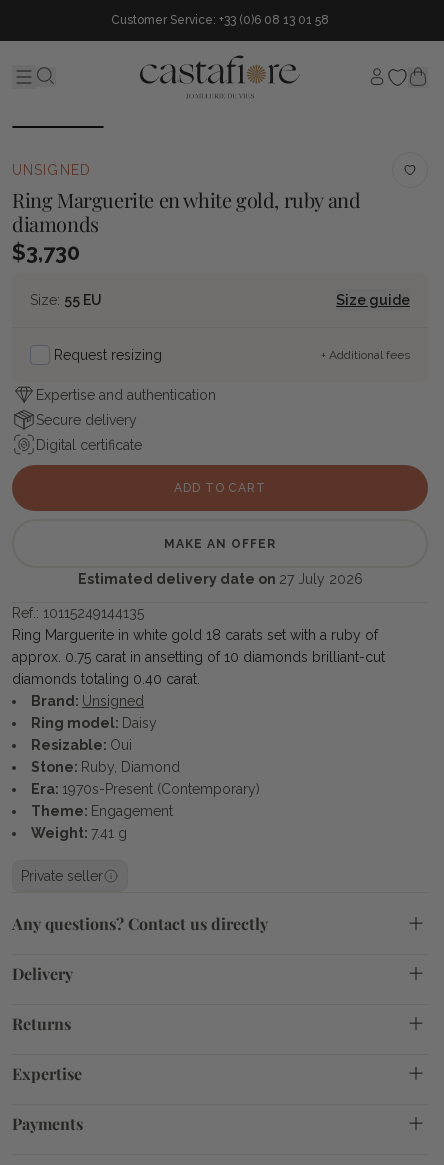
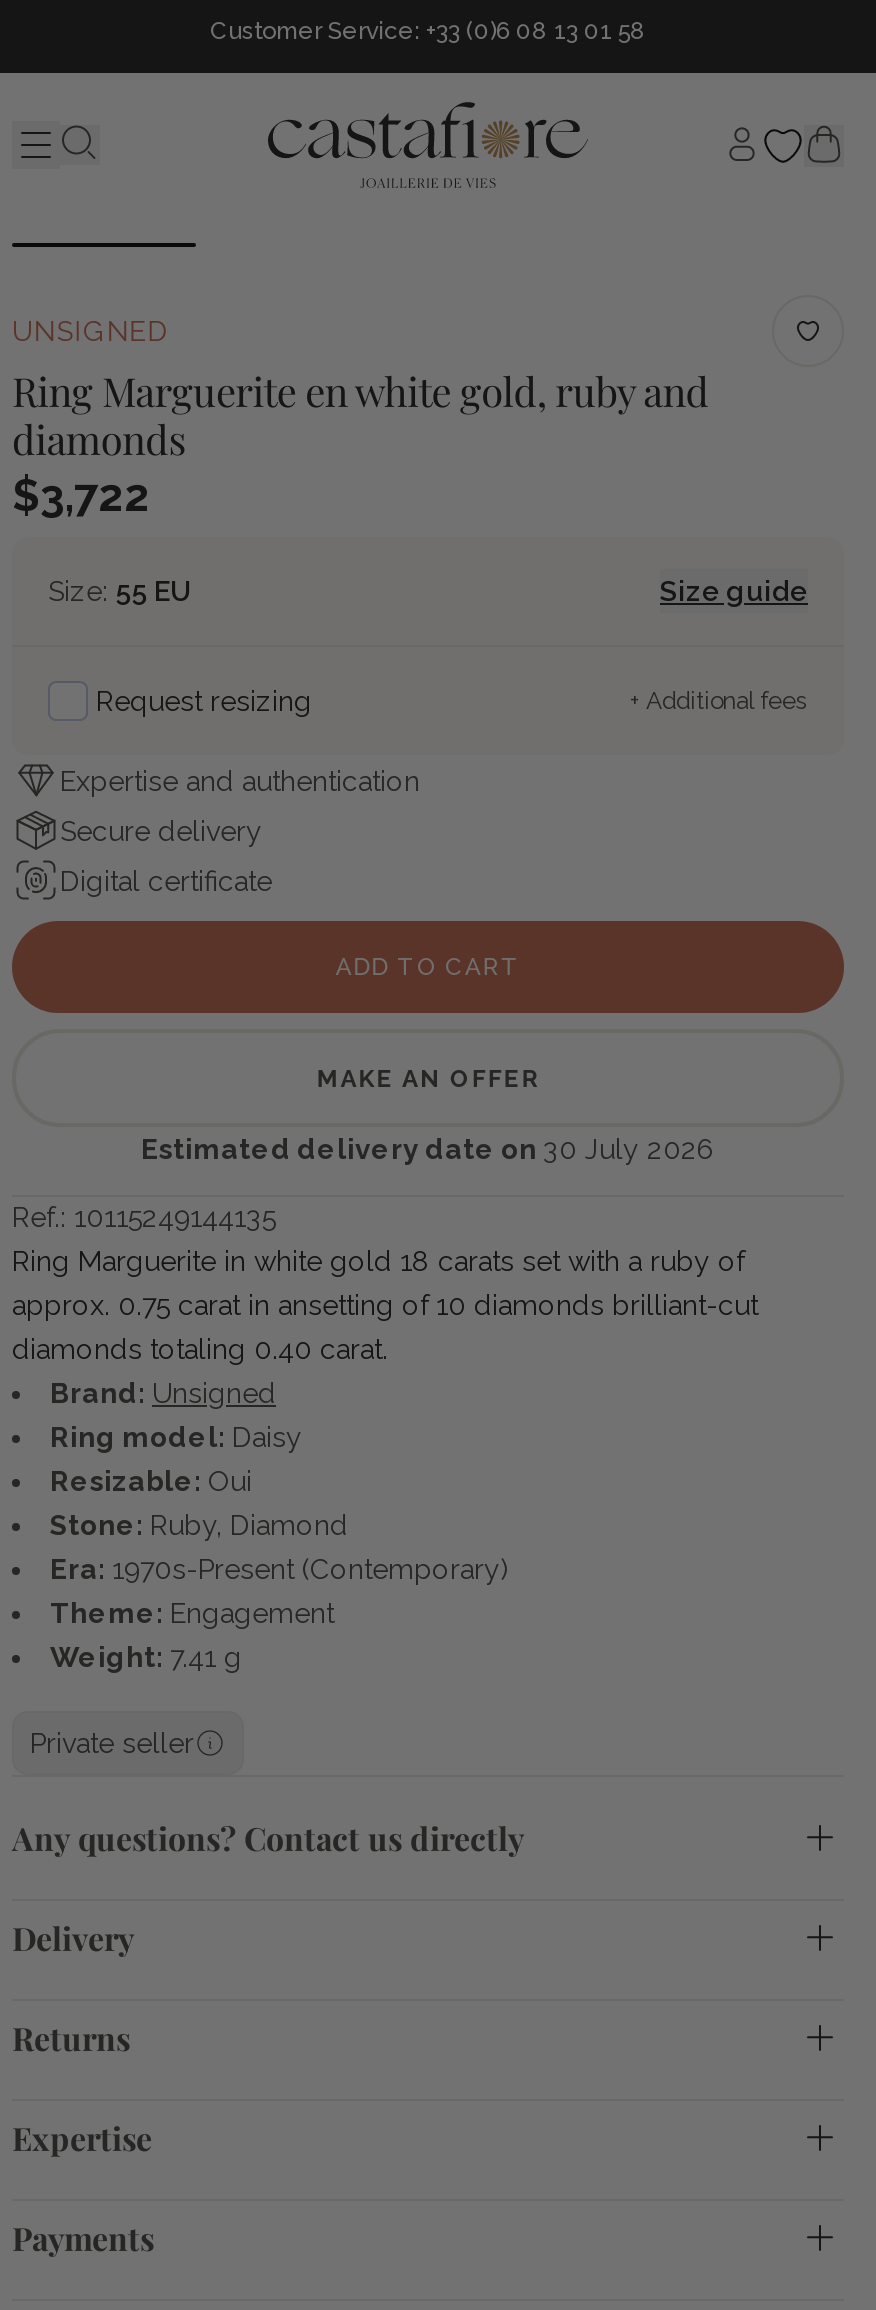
- $3,730
+ $3,722

- Estimated delivery date on 27 July 2026
+ Estimated delivery date on 30 July 2026
